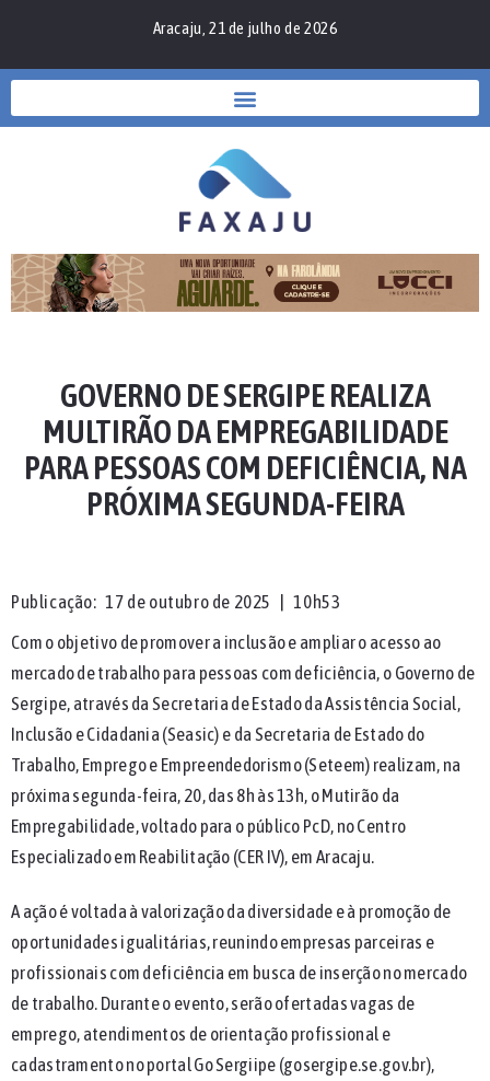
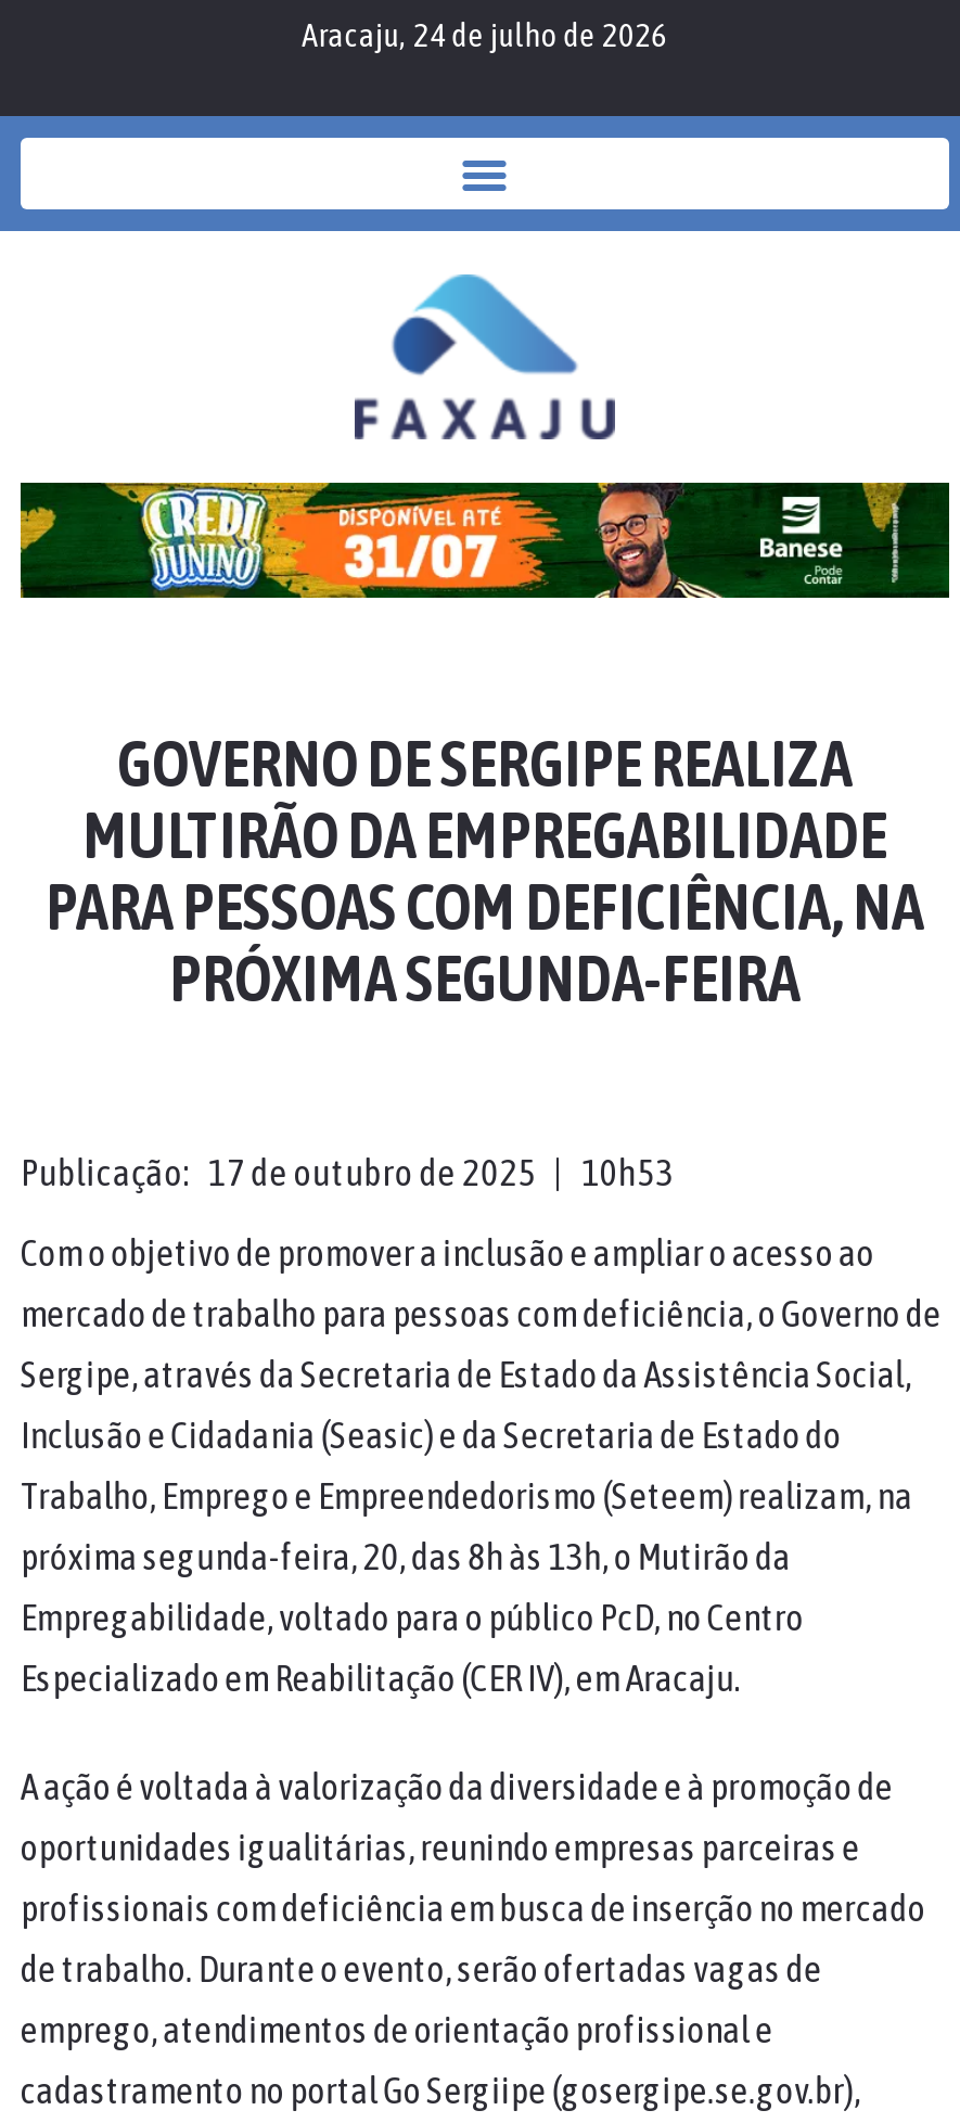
- Aracaju, 21 de julho de 2026
+ Aracaju, 24 de julho de 2026

- [image]
+ [image]
